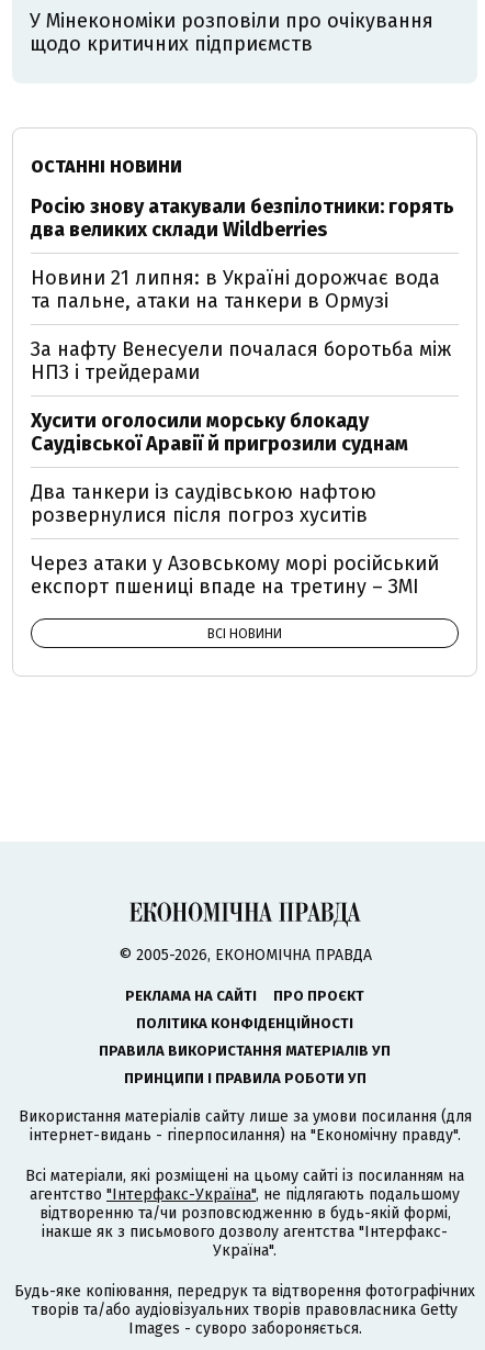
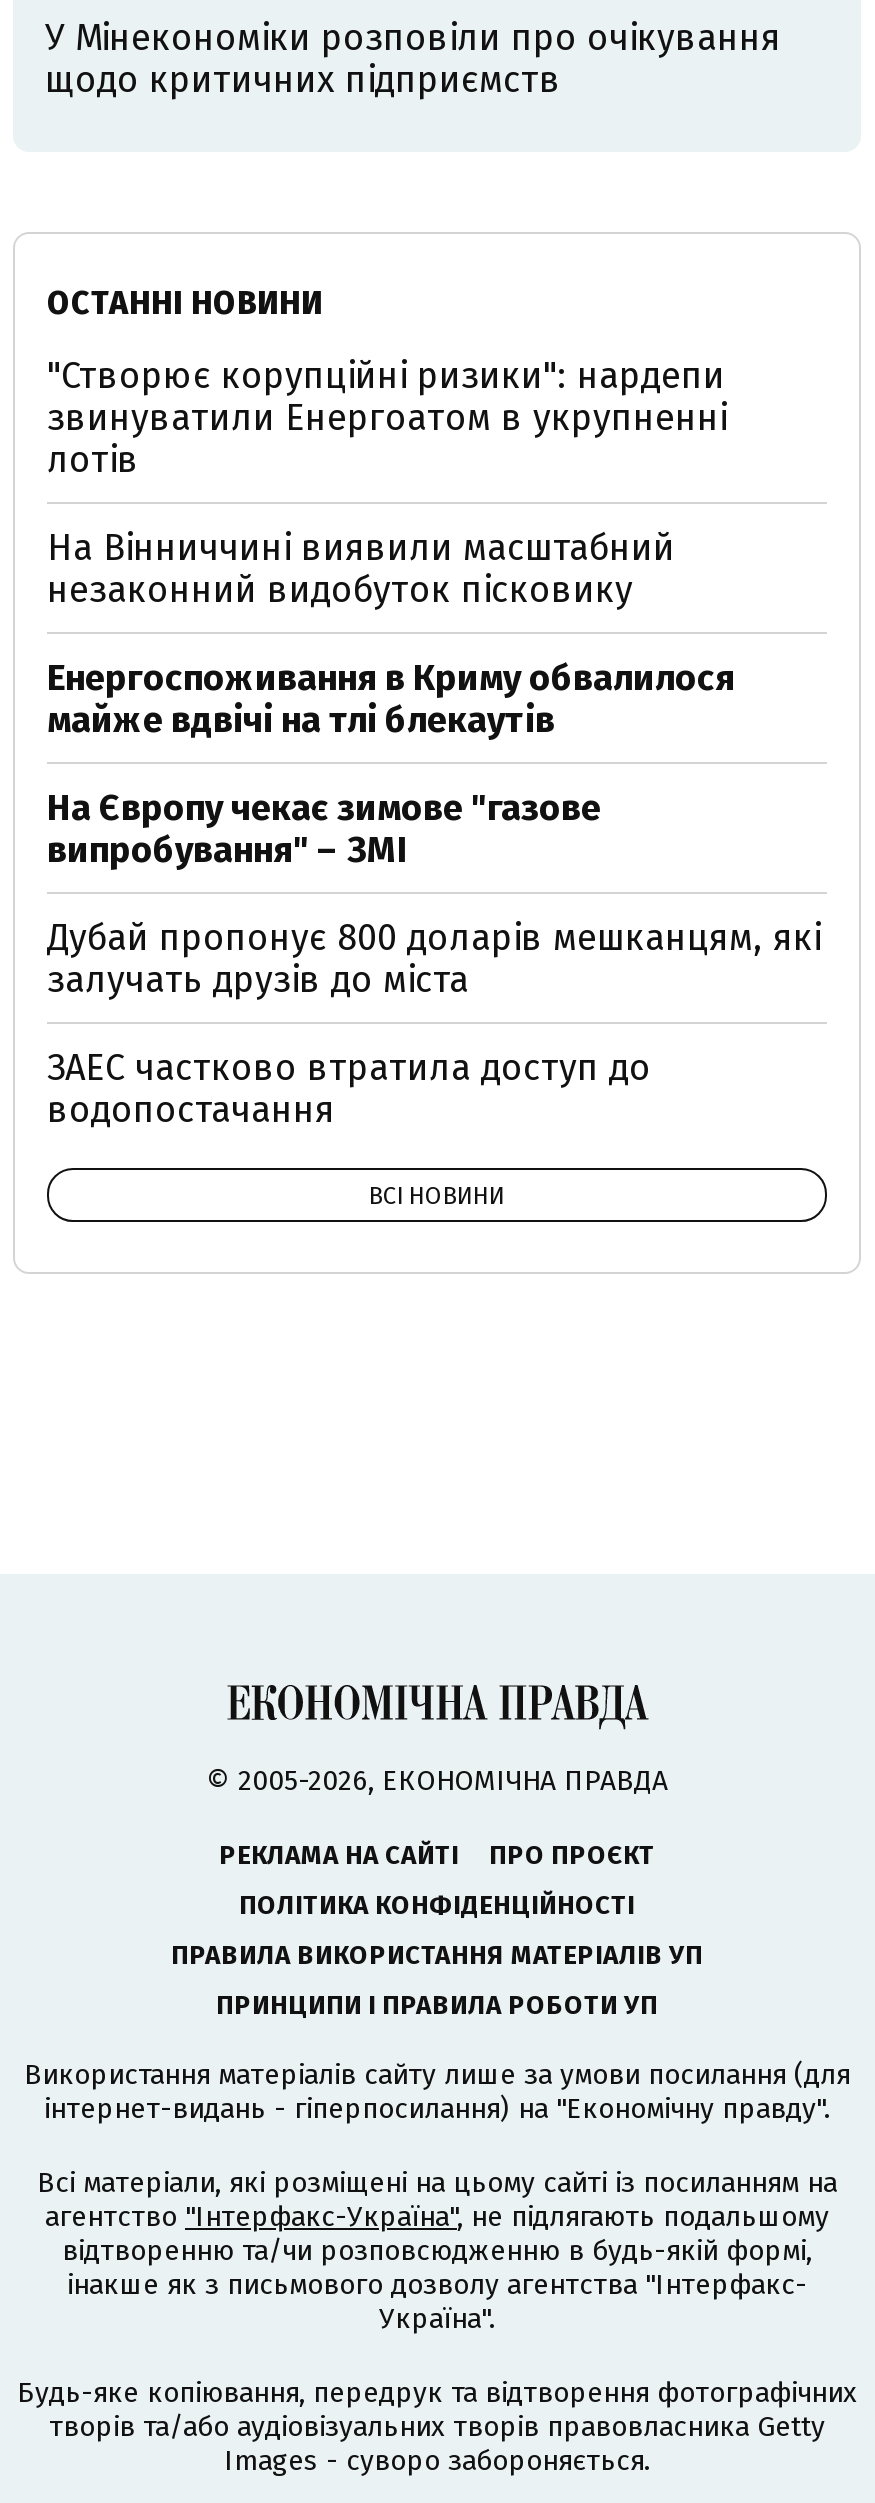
- Росію знову атакували безпілотники: горять
- два великих склади Wildberries
+ "Створює корупційні ризики": нардепи
+ звинуватили Енергоатом в укрупненні
+ лотів

- Новини 21 липня: в Україні дорожчає вода
- та пальне, атаки на танкери в Ормузі
+ На Вінниччині виявили масштабний
+ незаконний видобуток пісковику

- За нафту Венесуели почалася боротьба між
- НПЗ і трейдерами
+ Енергоспоживання в Криму обвалилося
+ майже вдвічі на тлі блекаутів

- Хусити оголосили морську блокаду
- Саудівської Аравії й пригрозили суднам
+ На Європу чекає зимове "газове
+ випробування" – ЗМІ

- Два танкери із саудівською нафтою
- розвернулися після погроз хуситів
+ Дубай пропонує 800 доларів мешканцям, які
+ залучать друзів до міста

- Через атаки у Азовському морі російський
- експорт пшениці впаде на третину – ЗМІ
+ ЗАЕС частково втратила доступ до
+ водопостачання
